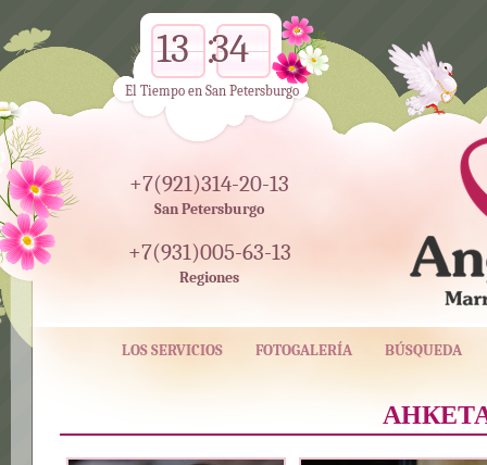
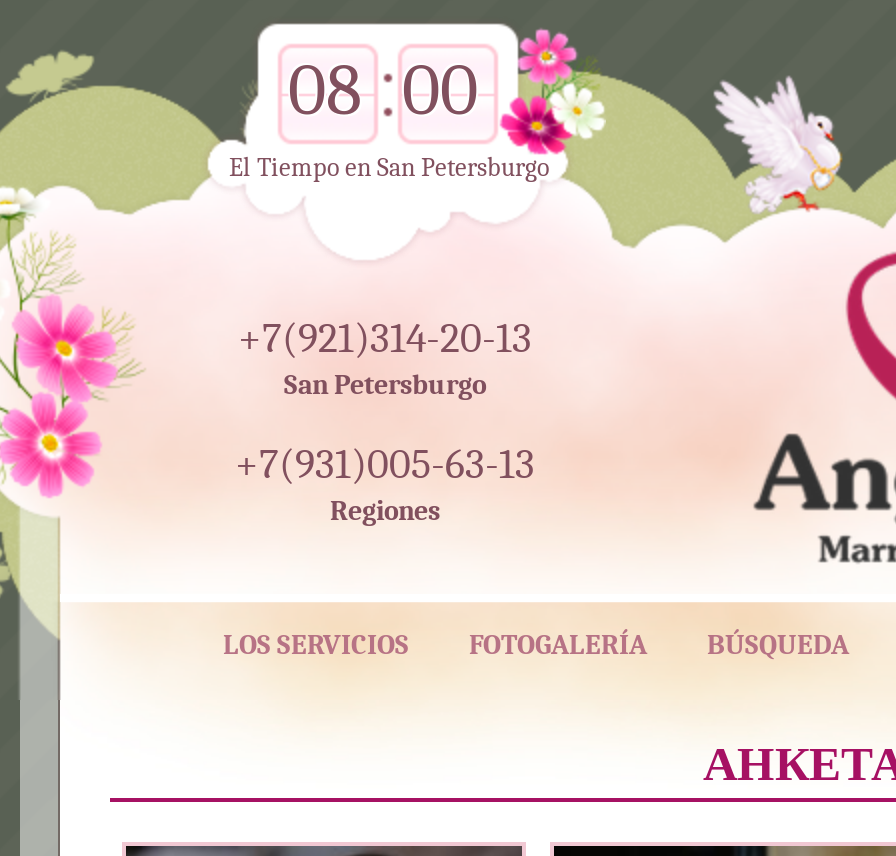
- 13 34
+ 08 00
